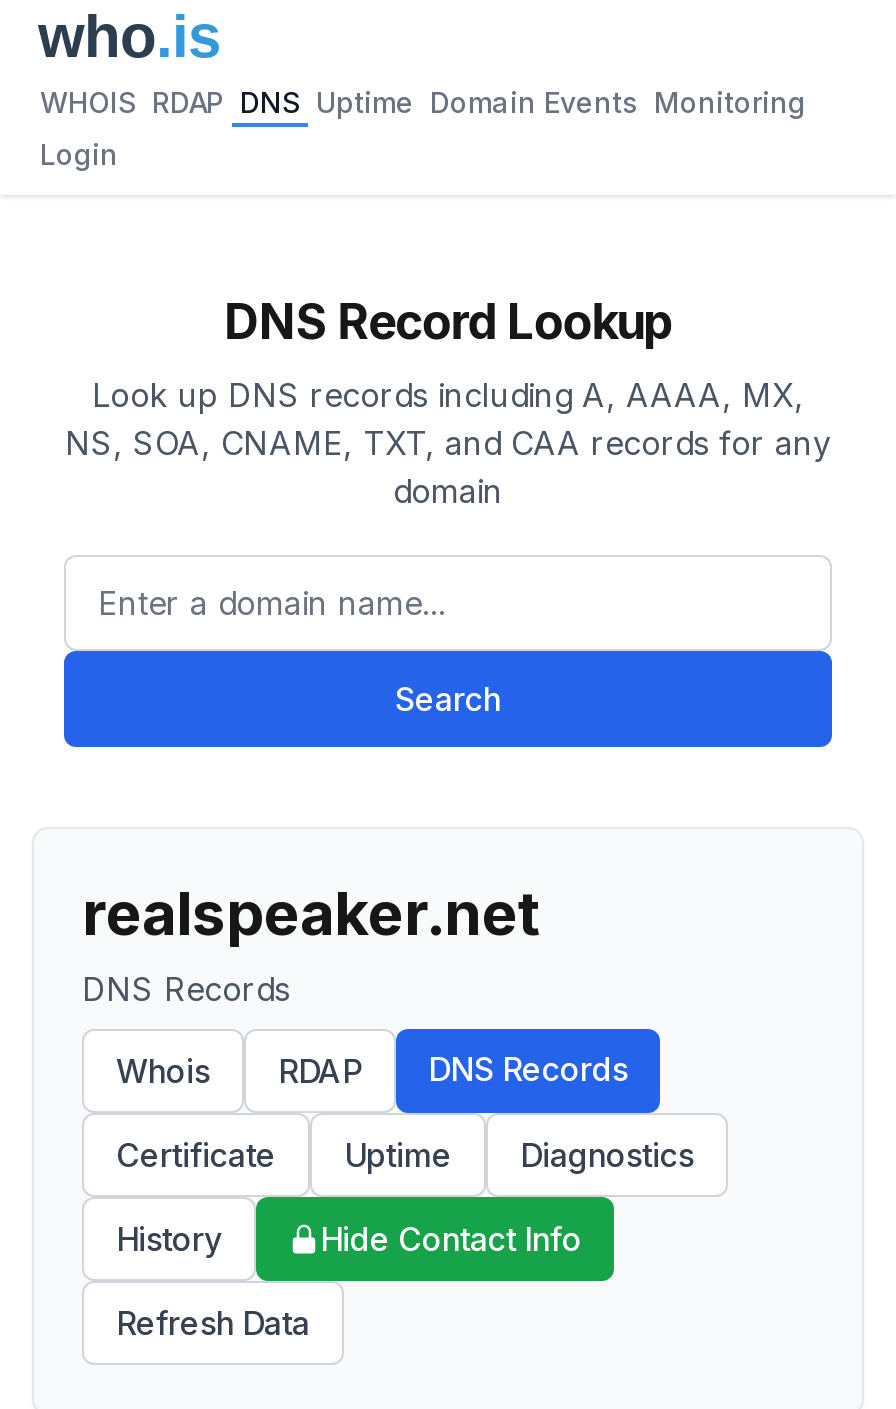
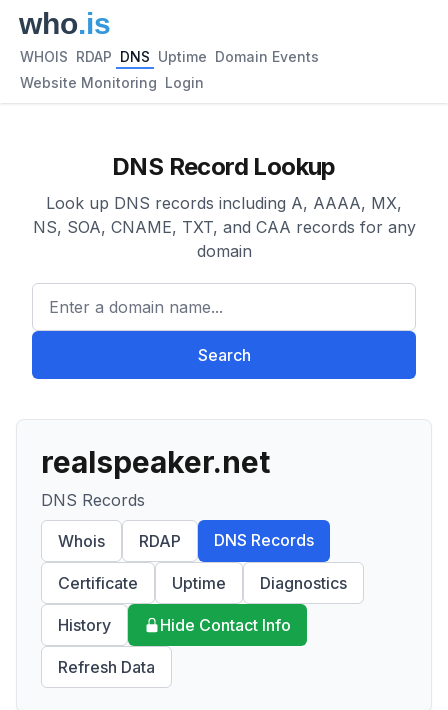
- WHOIS RDAP DNS Uptime Domain Events Monitoring
+ WHOIS RDAP DNS Uptime Domain Events

- Login
+ Website Monitoring Login
